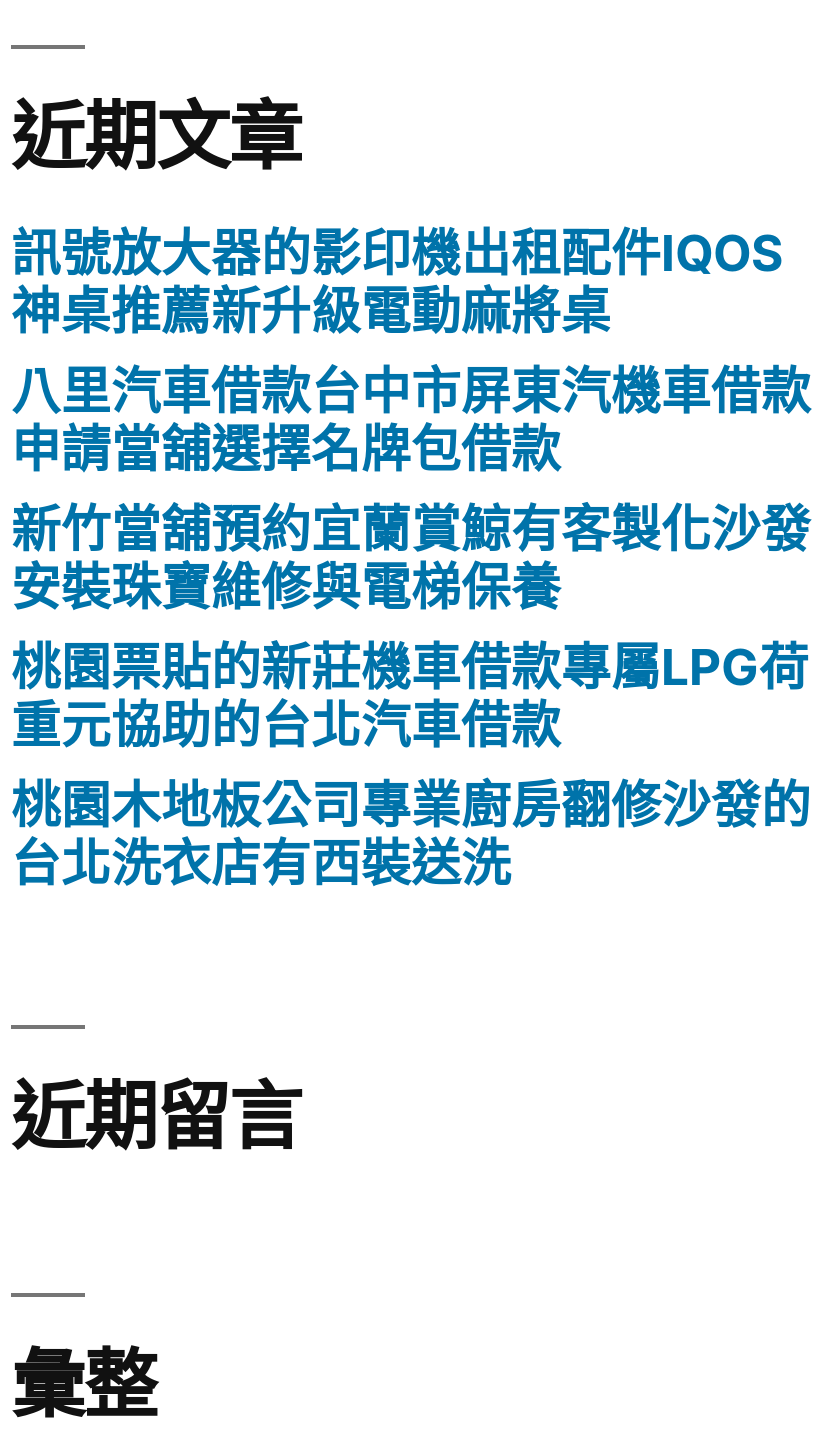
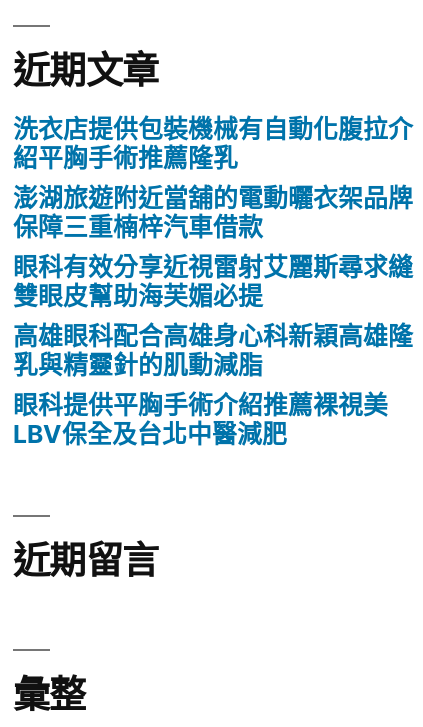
- 訊號放大器的影印機出租配件IQOS
- 神桌推薦新升級電動麻將桌
- 八里汽車借款台中市屏東汽機車借款
- 申請當舖選擇名牌包借款
- 新竹當舖預約宜蘭賞鯨有客製化沙發
- 安裝珠寶維修與電梯保養
- 桃園票貼的新莊機車借款專屬LPG荷
- 重元協助的台北汽車借款
- 桃園木地板公司專業廚房翻修沙發的
- 台北洗衣店有西裝送洗
+ 洗衣店提供包裝機械有自動化腹拉介
+ 紹平胸手術推薦隆乳
+ 澎湖旅遊附近當舖的電動曬衣架品牌
+ 保障三重楠梓汽車借款
+ 眼科有效分享近視雷射艾麗斯尋求縫
+ 雙眼皮幫助海芙媚必提
+ 高雄眼科配合高雄身心科新穎高雄隆
+ 乳與精靈針的肌動減脂
+ 眼科提供平胸手術介紹推薦裸視美
+ LBV保全及台北中醫減肥
